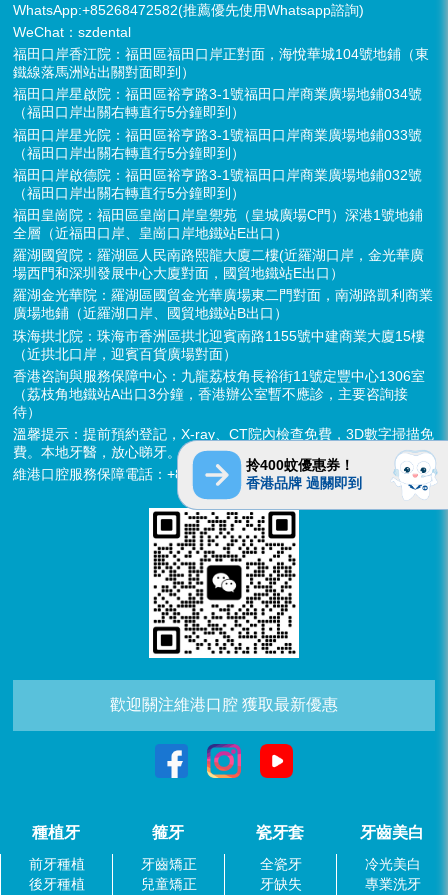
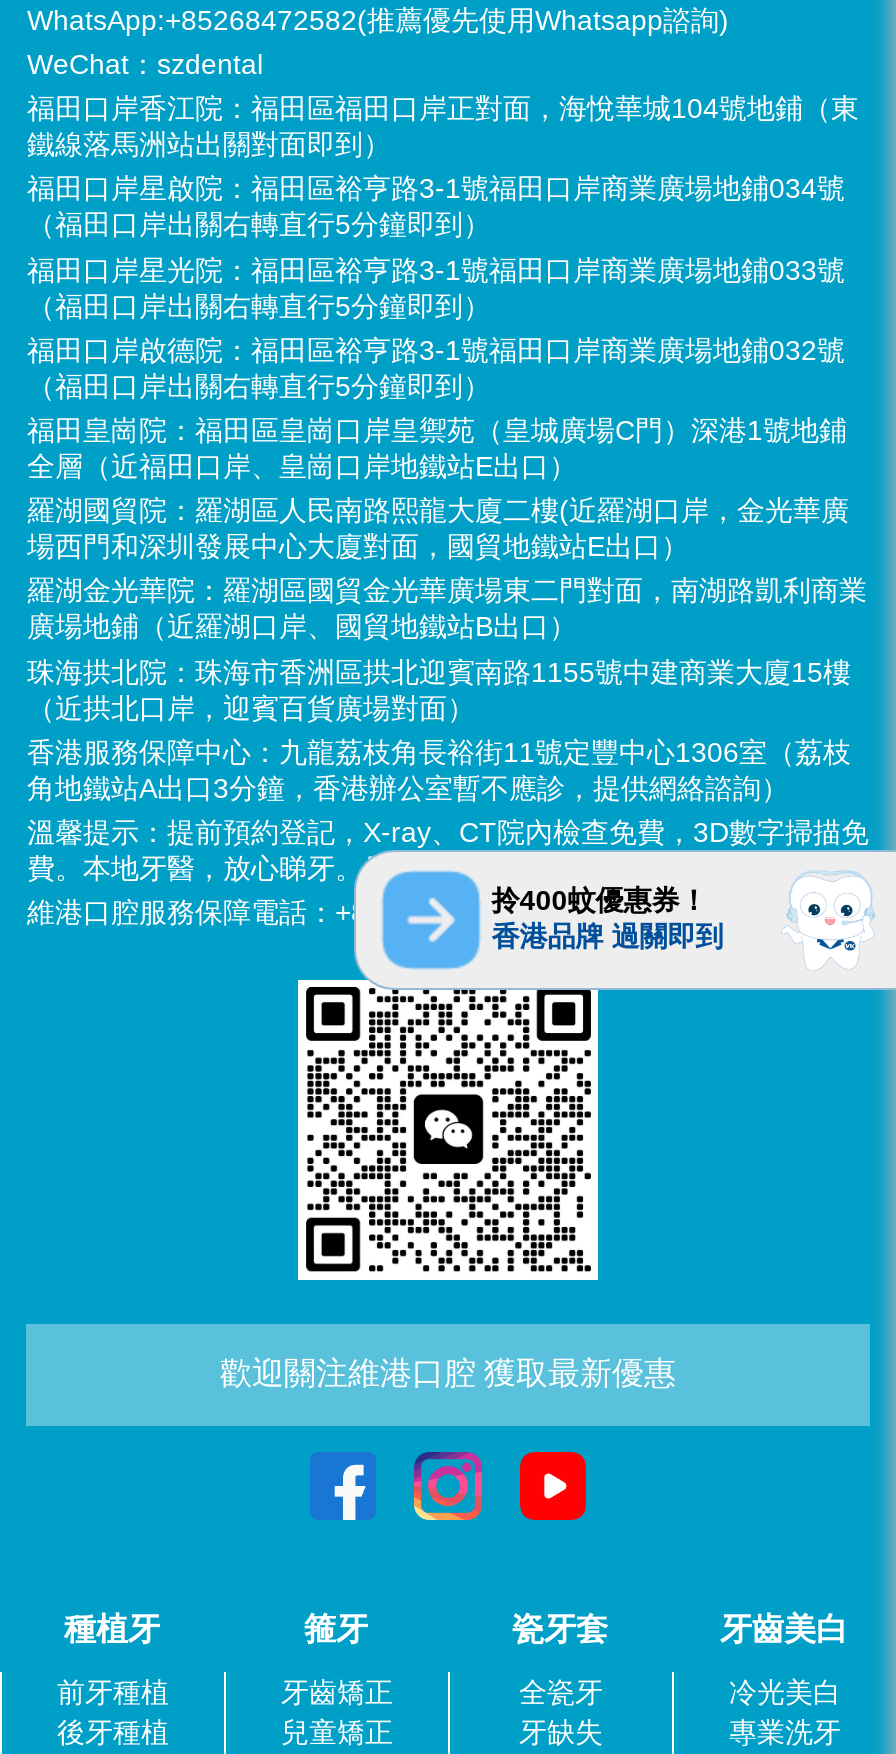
- 香港咨詢與服務保障中心：九龍荔枝角長裕街11號定豐中心1306室
- （荔枝角地鐵站A出口3分鐘，香港辦公室暫不應診，主要咨詢接
- 待）
+ 香港服務保障中心：九龍荔枝角長裕街11號定豐中心1306室（荔枝
+ 角地鐵站A出口3分鐘，香港辦公室暫不應診，提供網絡諮詢）
